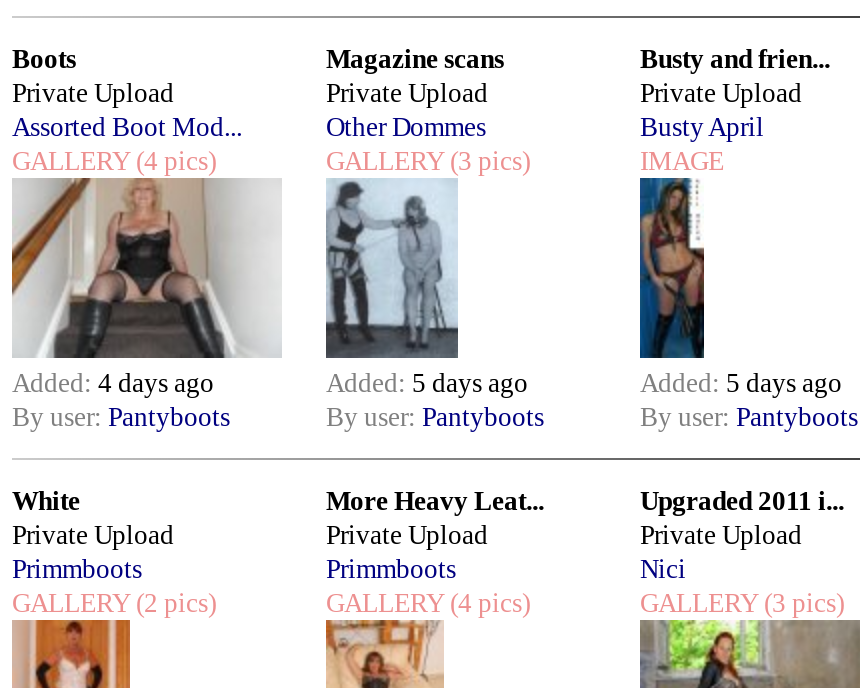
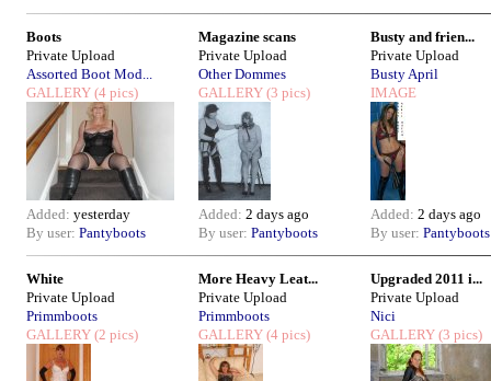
- Added: 4 days ago
+ Added: yesterday

- Added: 5 days ago
+ Added: 2 days ago

- Added: 5 days ago
+ Added: 2 days ago
